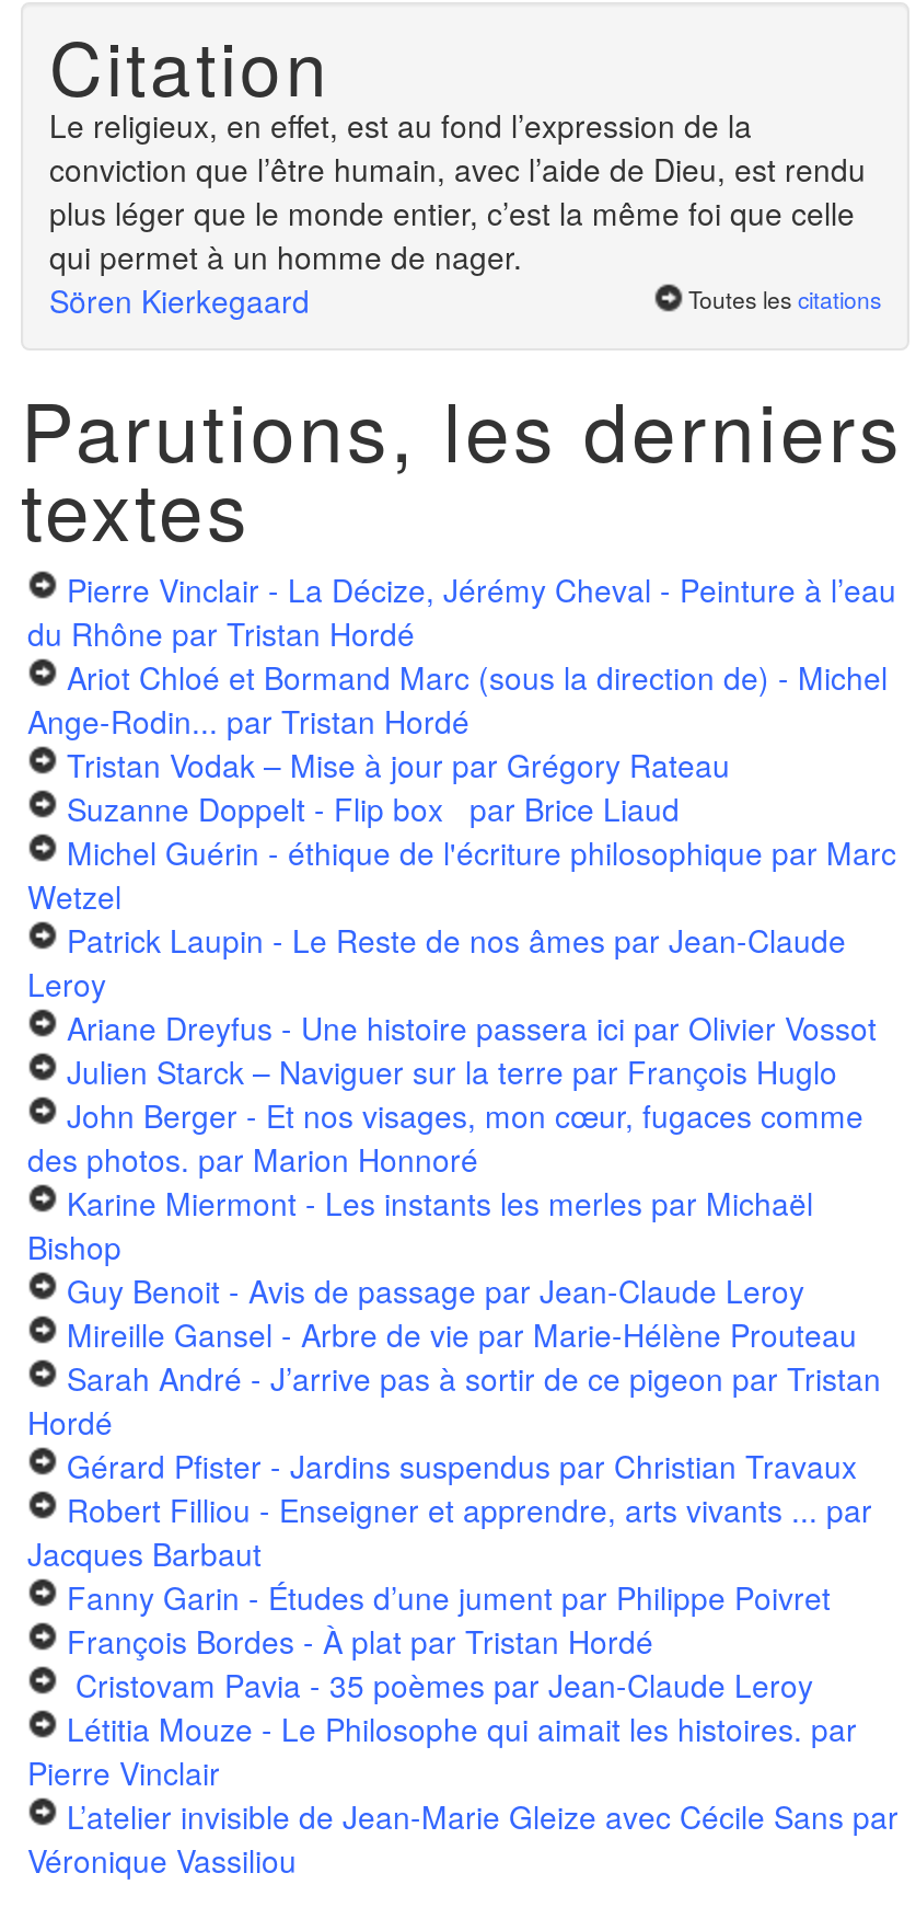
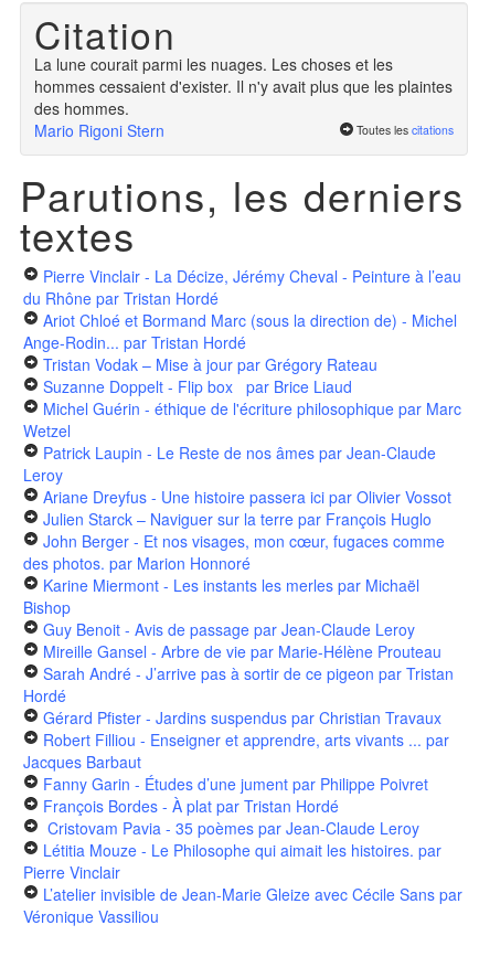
- Le religieux, en effet, est au fond l’expression de la
- conviction que l’être humain, avec l’aide de Dieu, est rendu
- plus léger que le monde entier, c’est la même foi que celle
- qui permet à un homme de nager.
- Sören Kierkegaard
+ La lune courait parmi les nuages. Les choses et les
+ hommes cessaient d'exister. Il n'y avait plus que les plaintes
+ des hommes.
+ Mario Rigoni Stern
